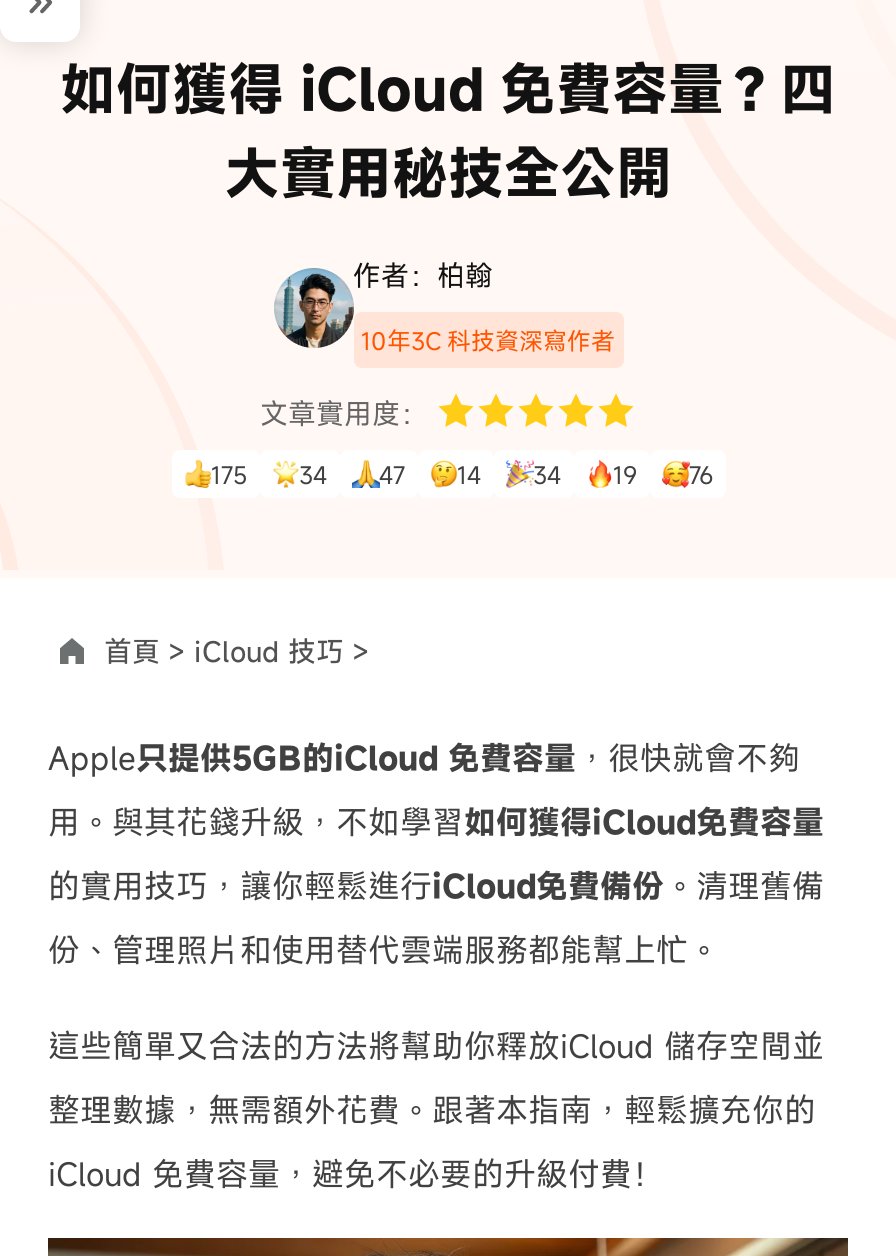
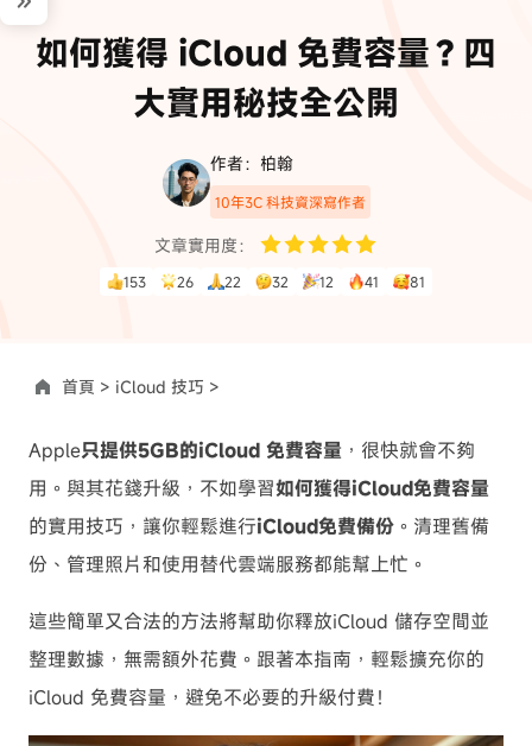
- 175
+ 153

- 34
+ 26

- 47
+ 22

- 14
+ 32

- 34
+ 12

- 19
+ 41

- 76
+ 81
